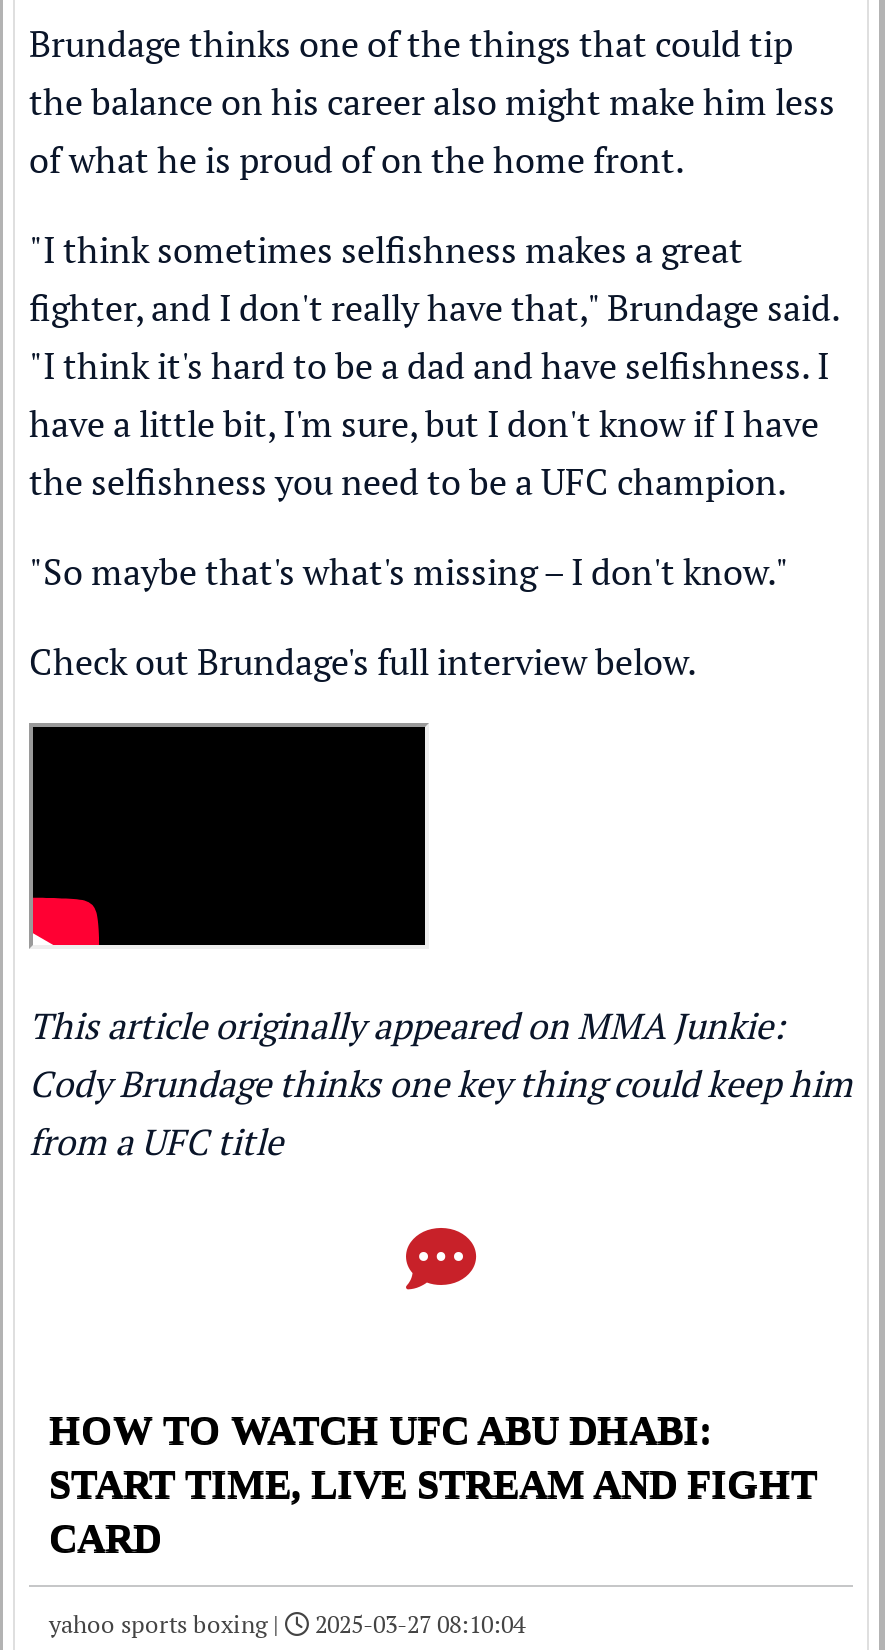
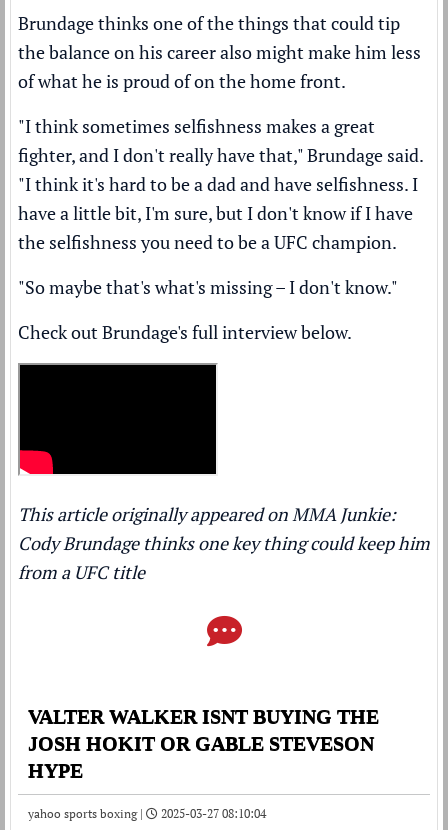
- HOW TO WATCH UFC ABU DHABI:
- START TIME, LIVE STREAM AND FIGHT
- CARD
+ VALTER WALKER ISNT BUYING THE
+ JOSH HOKIT OR GABLE STEVESON
+ HYPE
